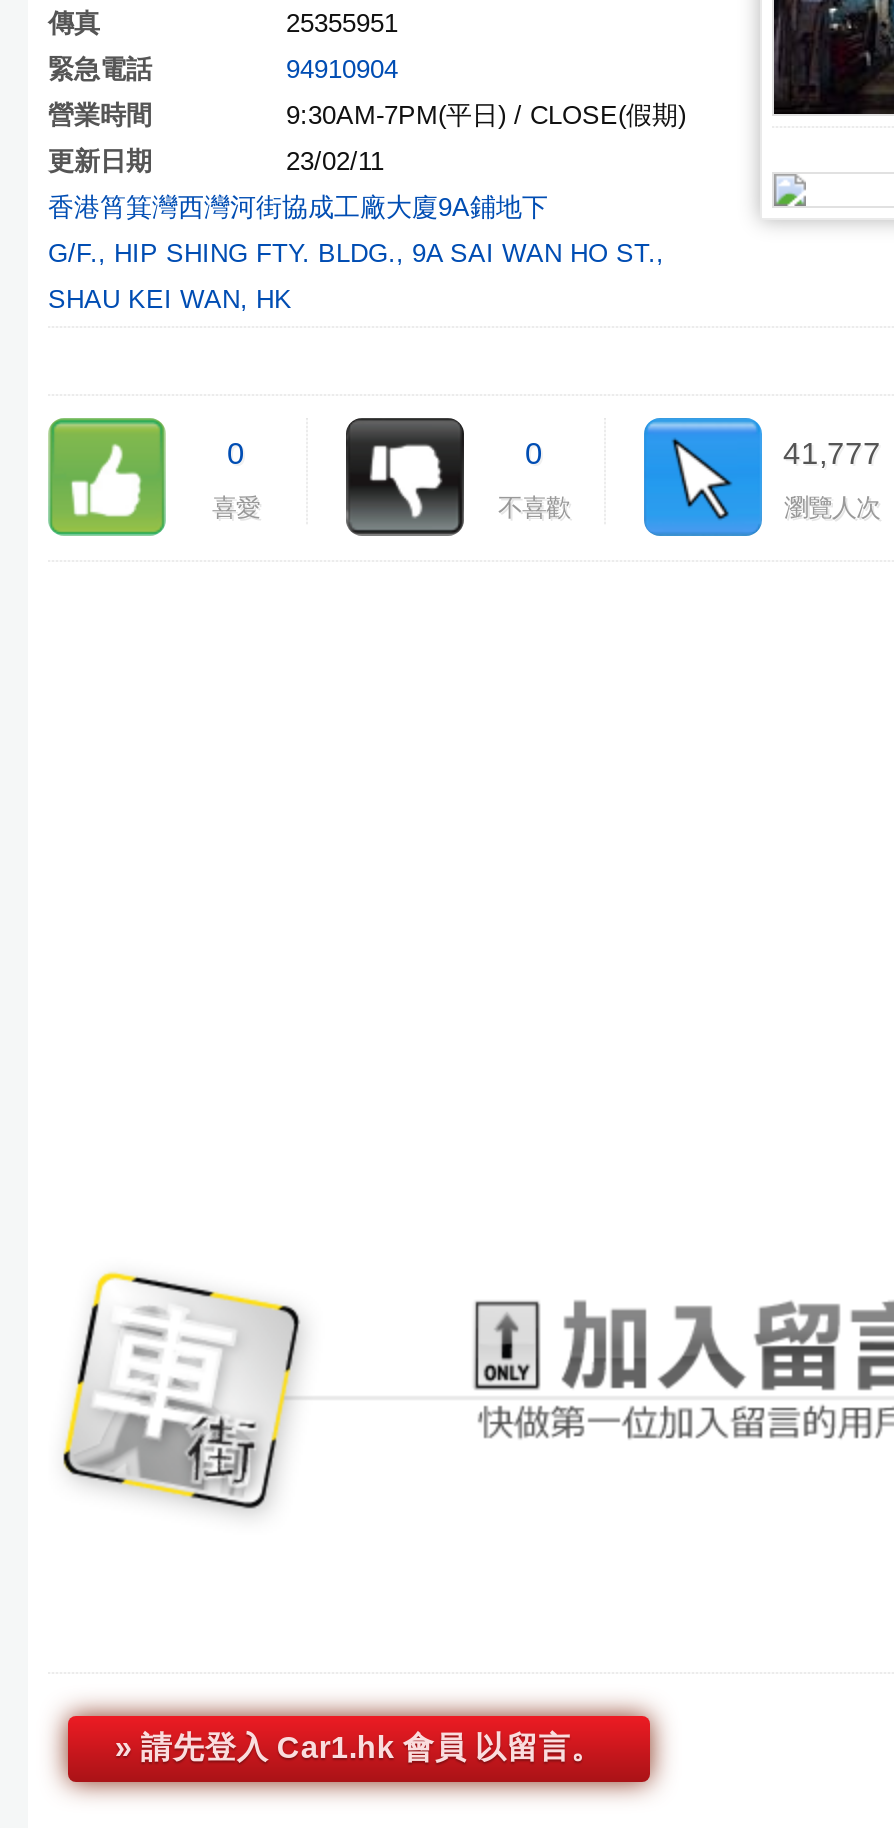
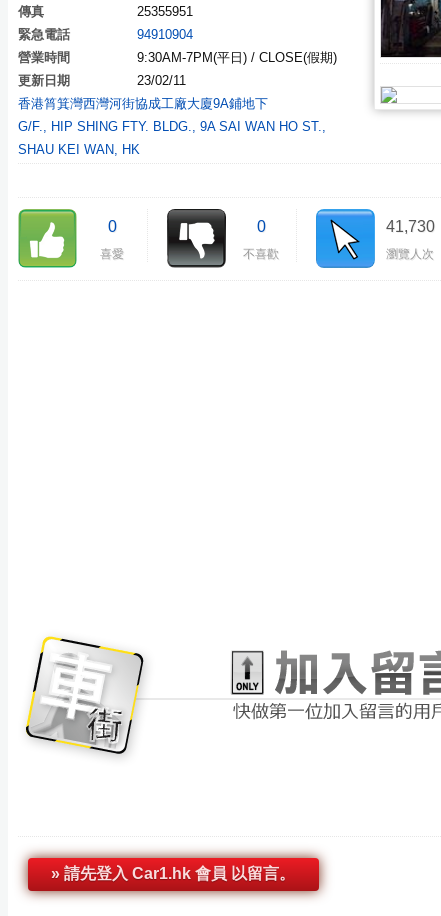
- 41,777
+ 41,730
